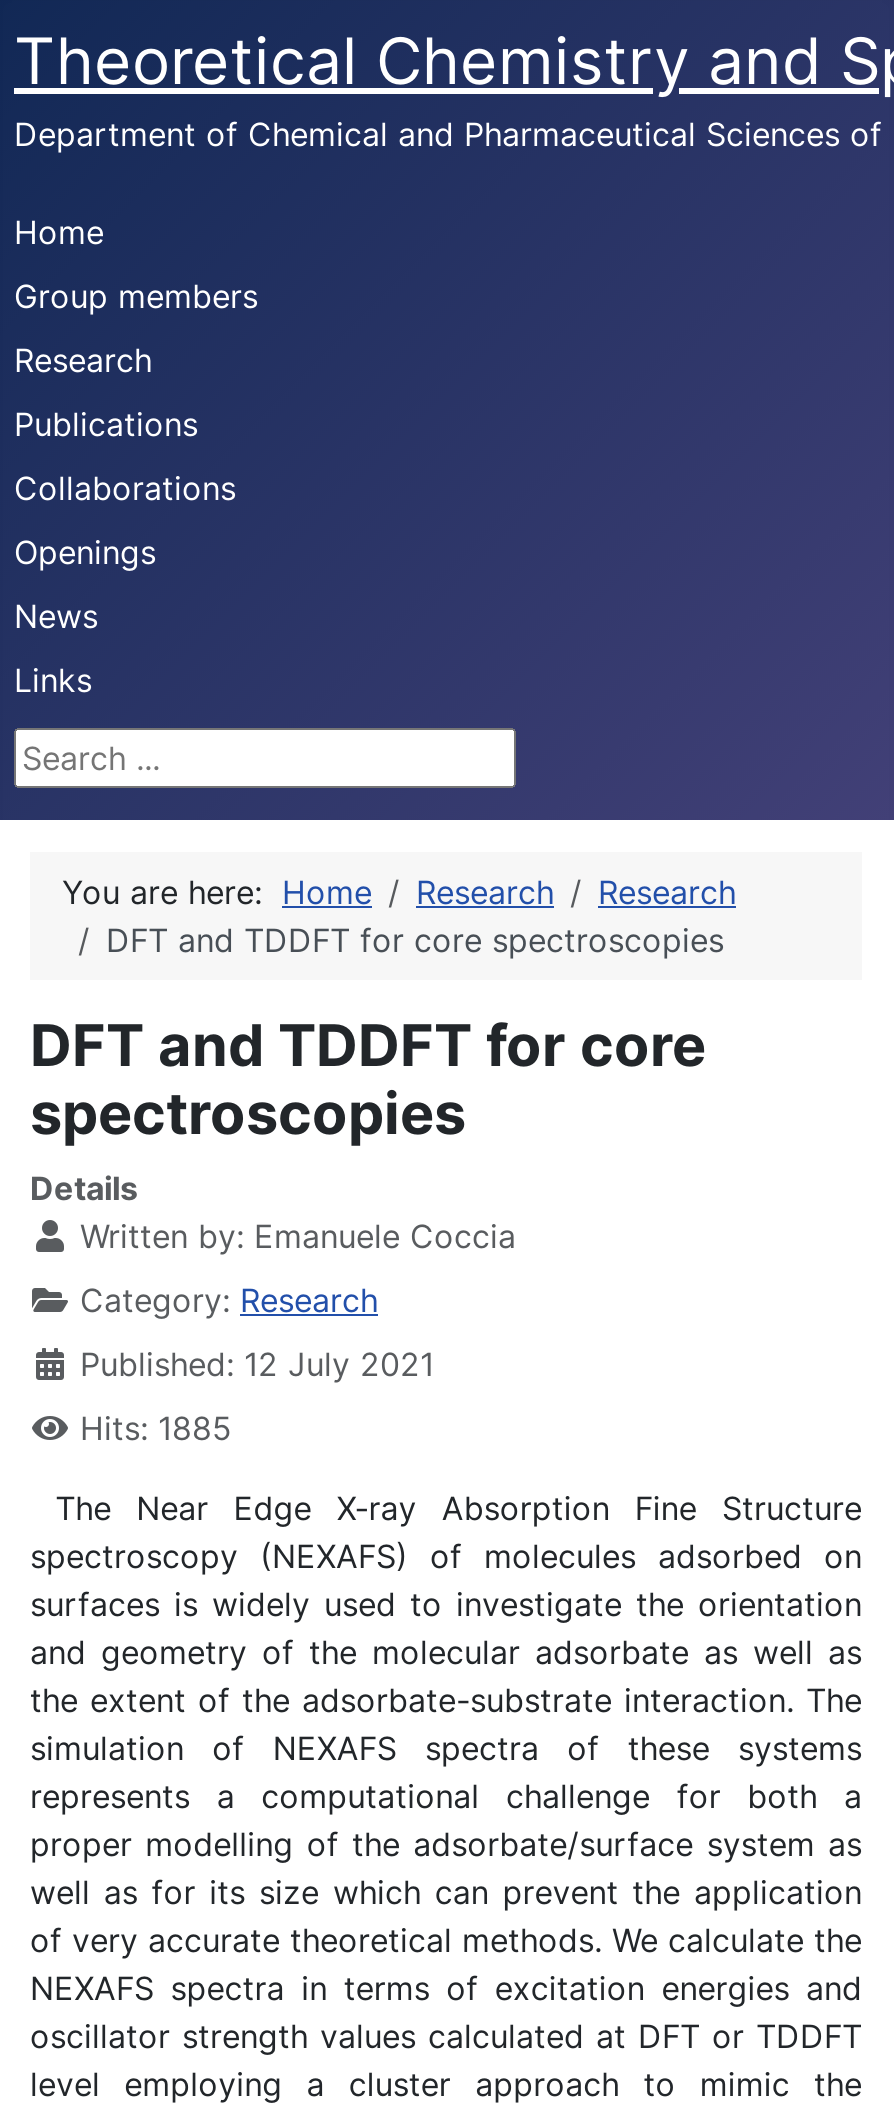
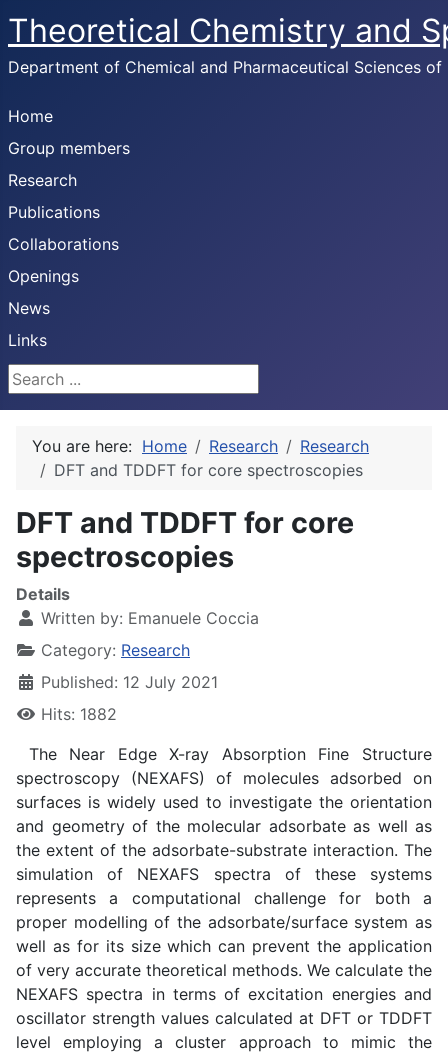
- Hits: 1885
+ Hits: 1882
